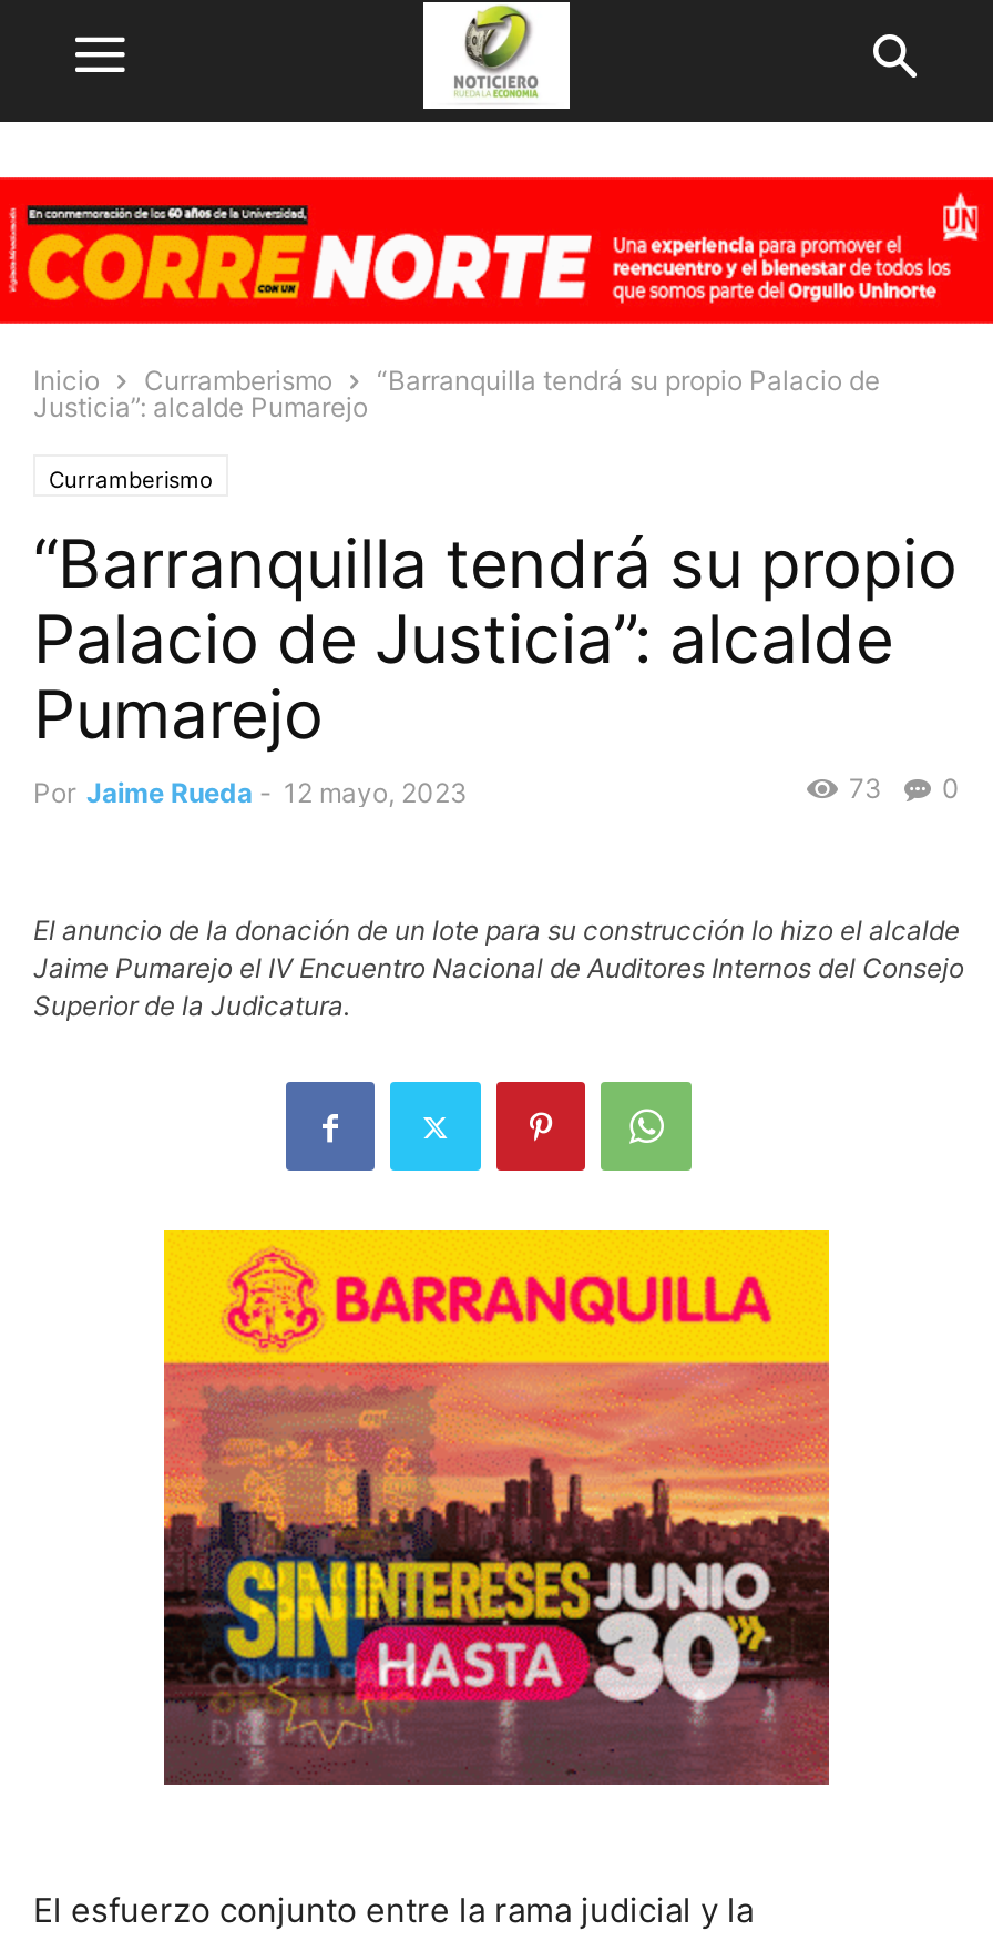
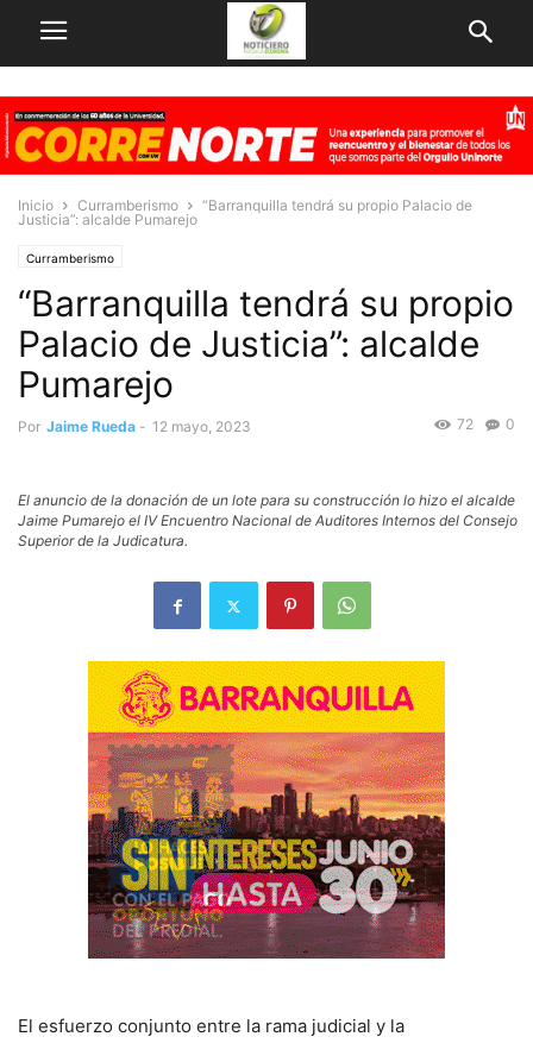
- 73 0
+ 72 0
